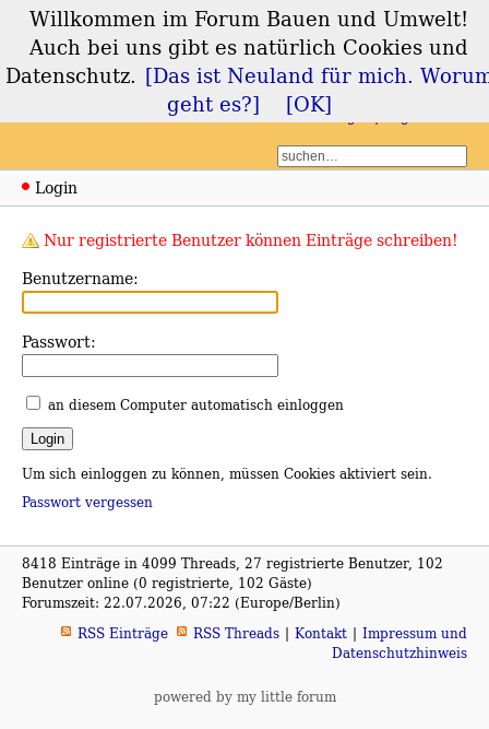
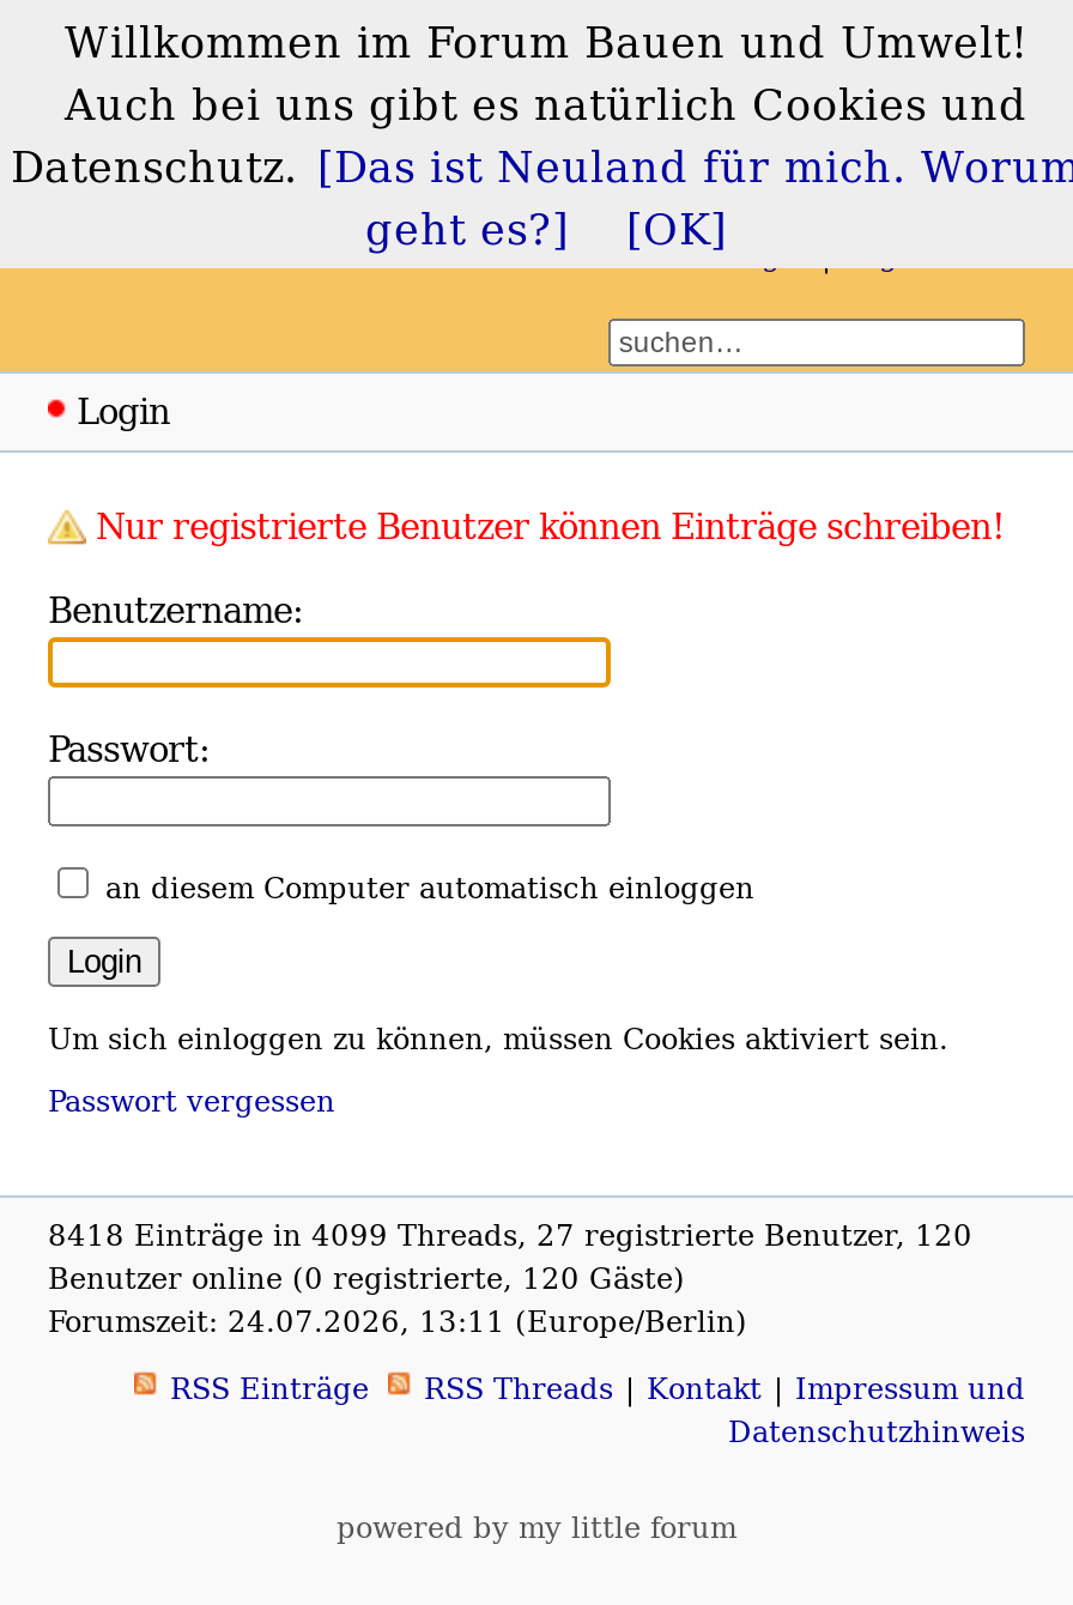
- 8418 Einträge in 4099 Threads, 27 registrierte Benutzer, 102
+ 8418 Einträge in 4099 Threads, 27 registrierte Benutzer, 120

- Benutzer online (0 registrierte, 102 Gäste)
+ Benutzer online (0 registrierte, 120 Gäste)

- Forumszeit: 22.07.2026, 07:22 (Europe/Berlin)
+ Forumszeit: 24.07.2026, 13:11 (Europe/Berlin)
